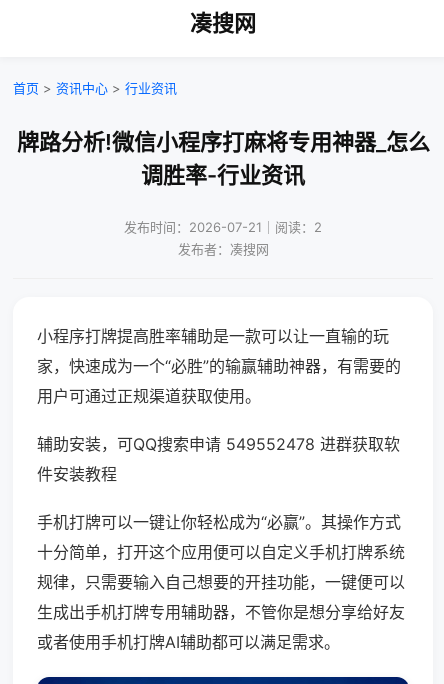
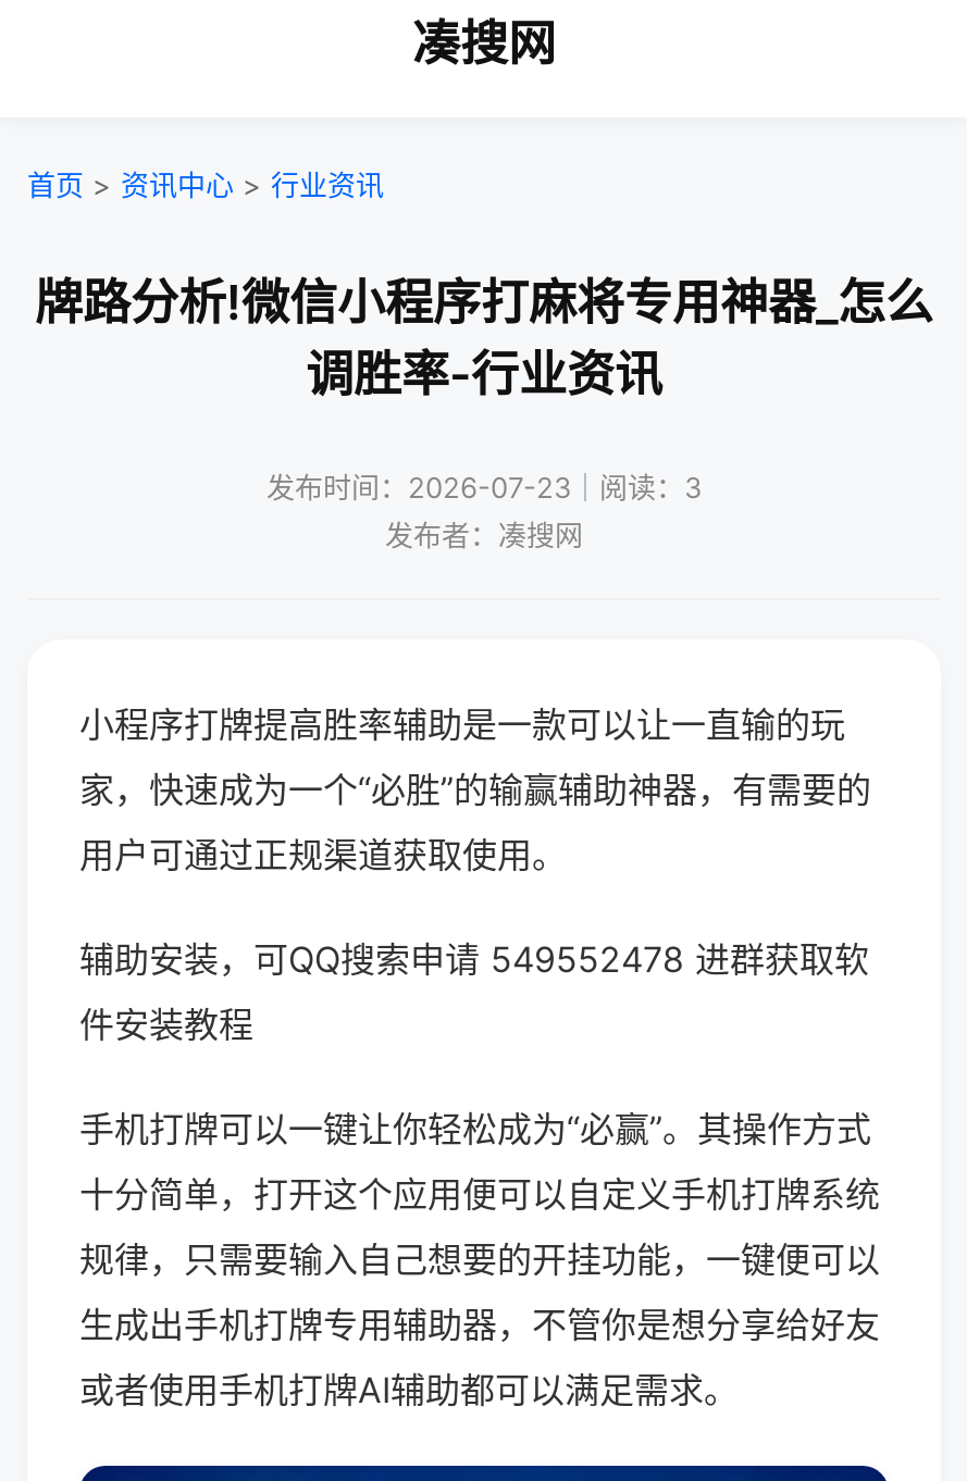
- 发布时间：2026-07-21｜阅读：2
+ 发布时间：2026-07-23｜阅读：3
